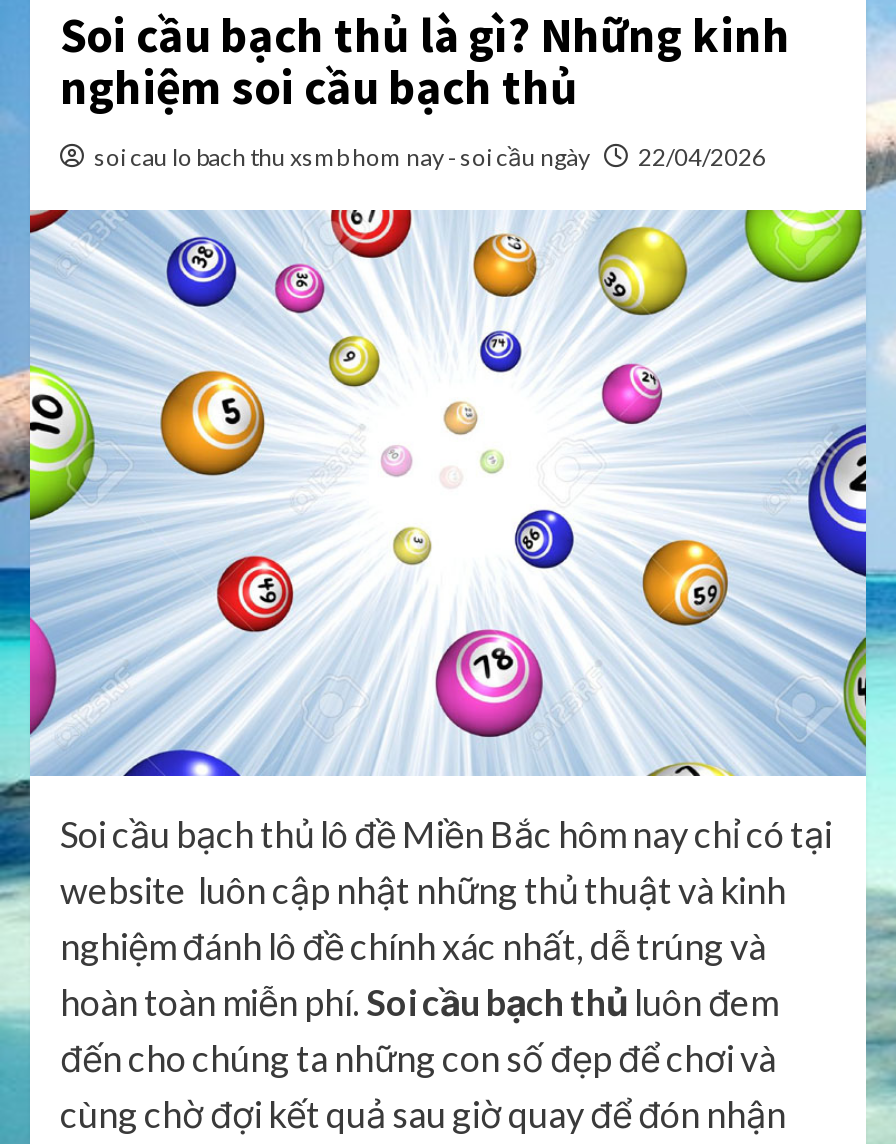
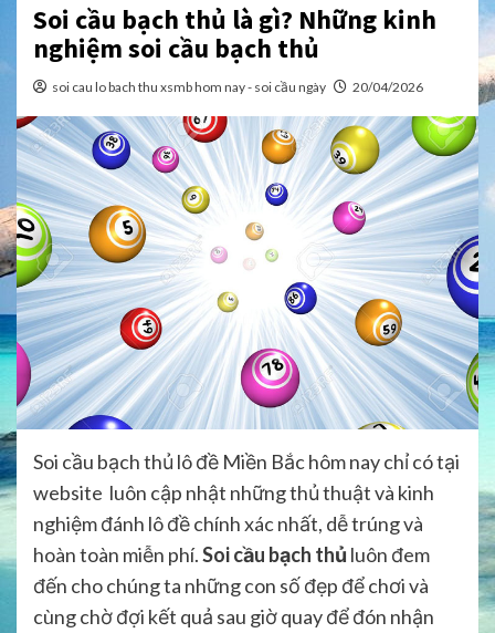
- soi cau lo bach thu xsmb hom nay - soi cầu ngày 22/04/2026
+ soi cau lo bach thu xsmb hom nay - soi cầu ngày 20/04/2026
